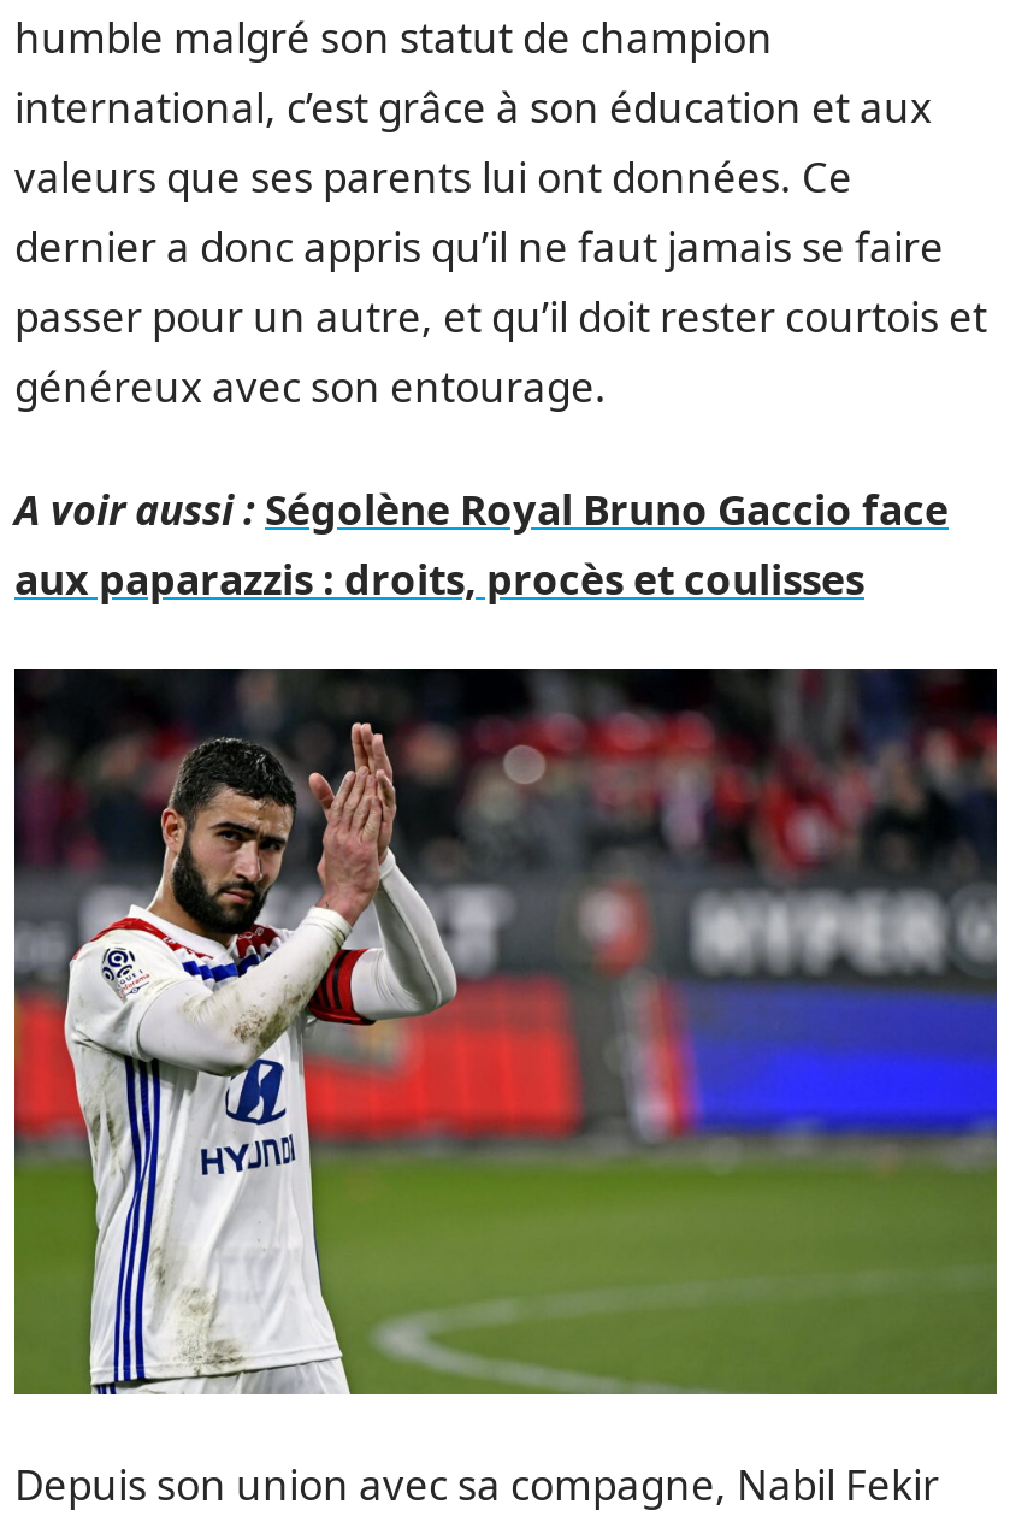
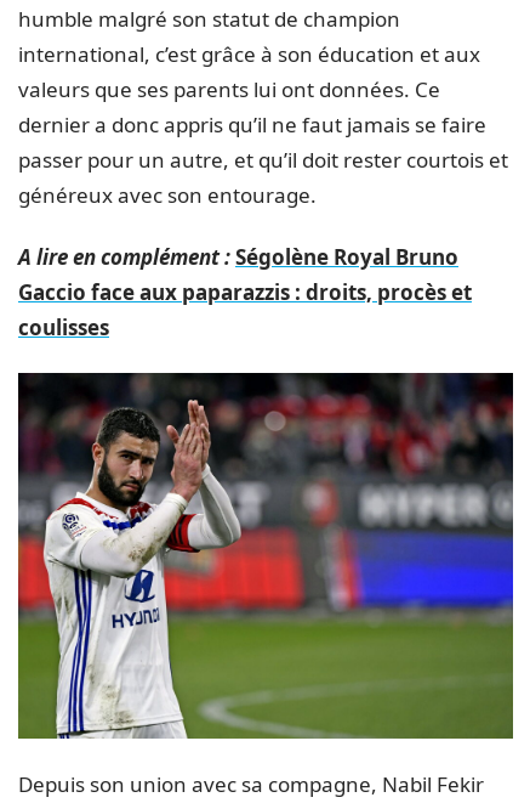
- A voir aussi : Ségolène Royal Bruno Gaccio face
- aux paparazzis : droits, procès et coulisses
+ A lire en complément : Ségolène Royal Bruno
+ Gaccio face aux paparazzis : droits, procès et
+ coulisses
